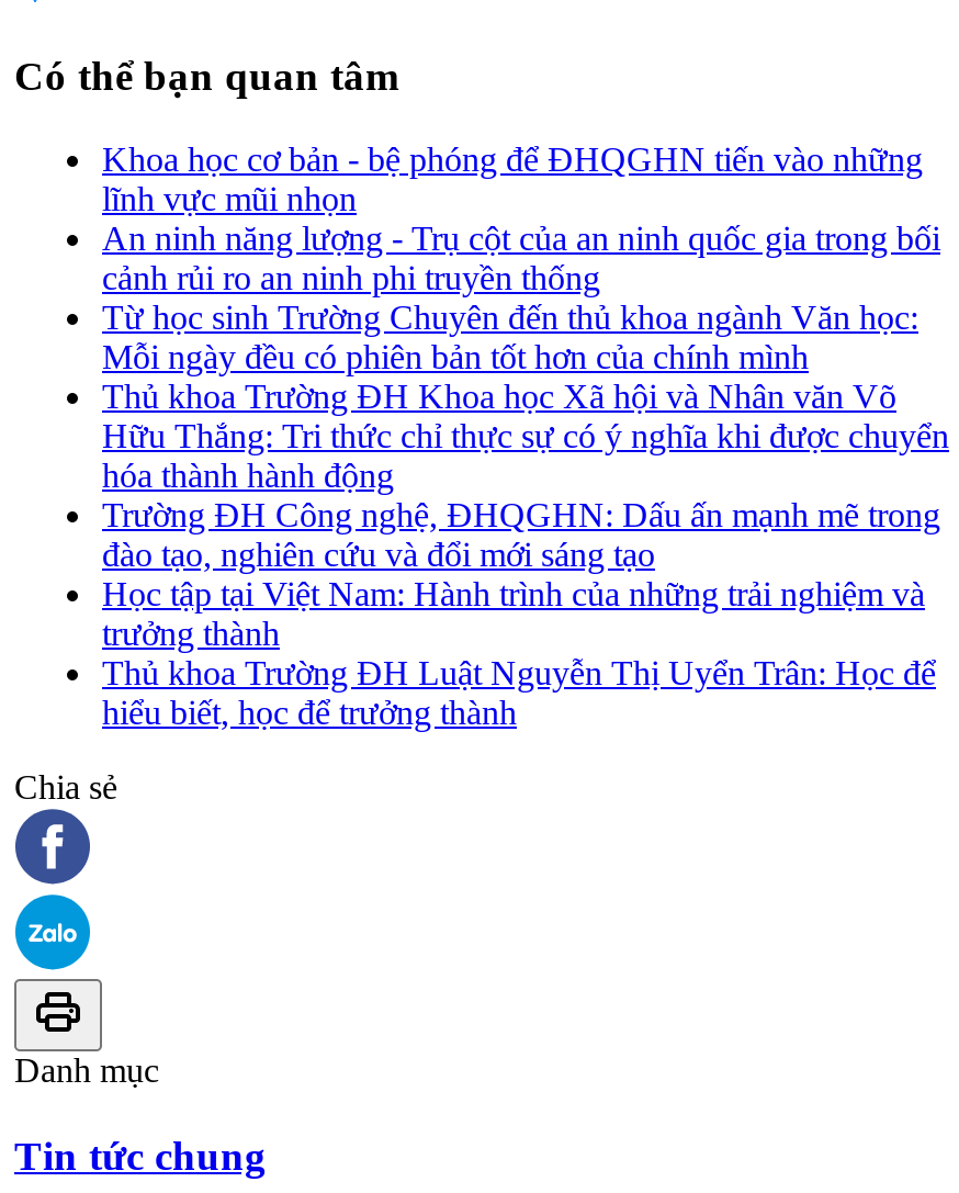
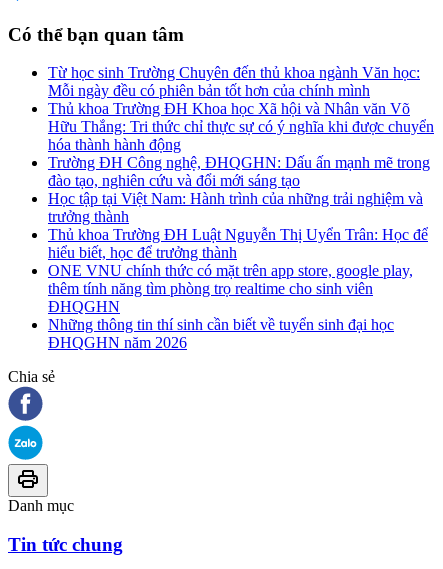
- Khoa học cơ bản - bệ phóng để ĐHQGHN tiến vào những
- lĩnh vực mũi nhọn
- An ninh năng lượng - Trụ cột của an ninh quốc gia trong bối
- cảnh rủi ro an ninh phi truyền thống

moved up: Từ học sinh Trường Chuyên đến thủ khoa ngành Văn học: | Mỗi ngày đều có phiên bản tốt hơn của chính mình | Thủ khoa Trường ĐH Khoa học Xã hội và Nhân văn Võ | ... | Thủ khoa Trường ĐH Luật Nguyễn Thị Uyển Trân: Học để | hiểu biết, học để trưởng thành

+ ONE VNU chính thức có mặt trên app store, google play,
+ thêm tính năng tìm phòng trọ realtime cho sinh viên
+ ĐHQGHN
+ Những thông tin thí sinh cần biết về tuyển sinh đại học
+ ĐHQGHN năm 2026
